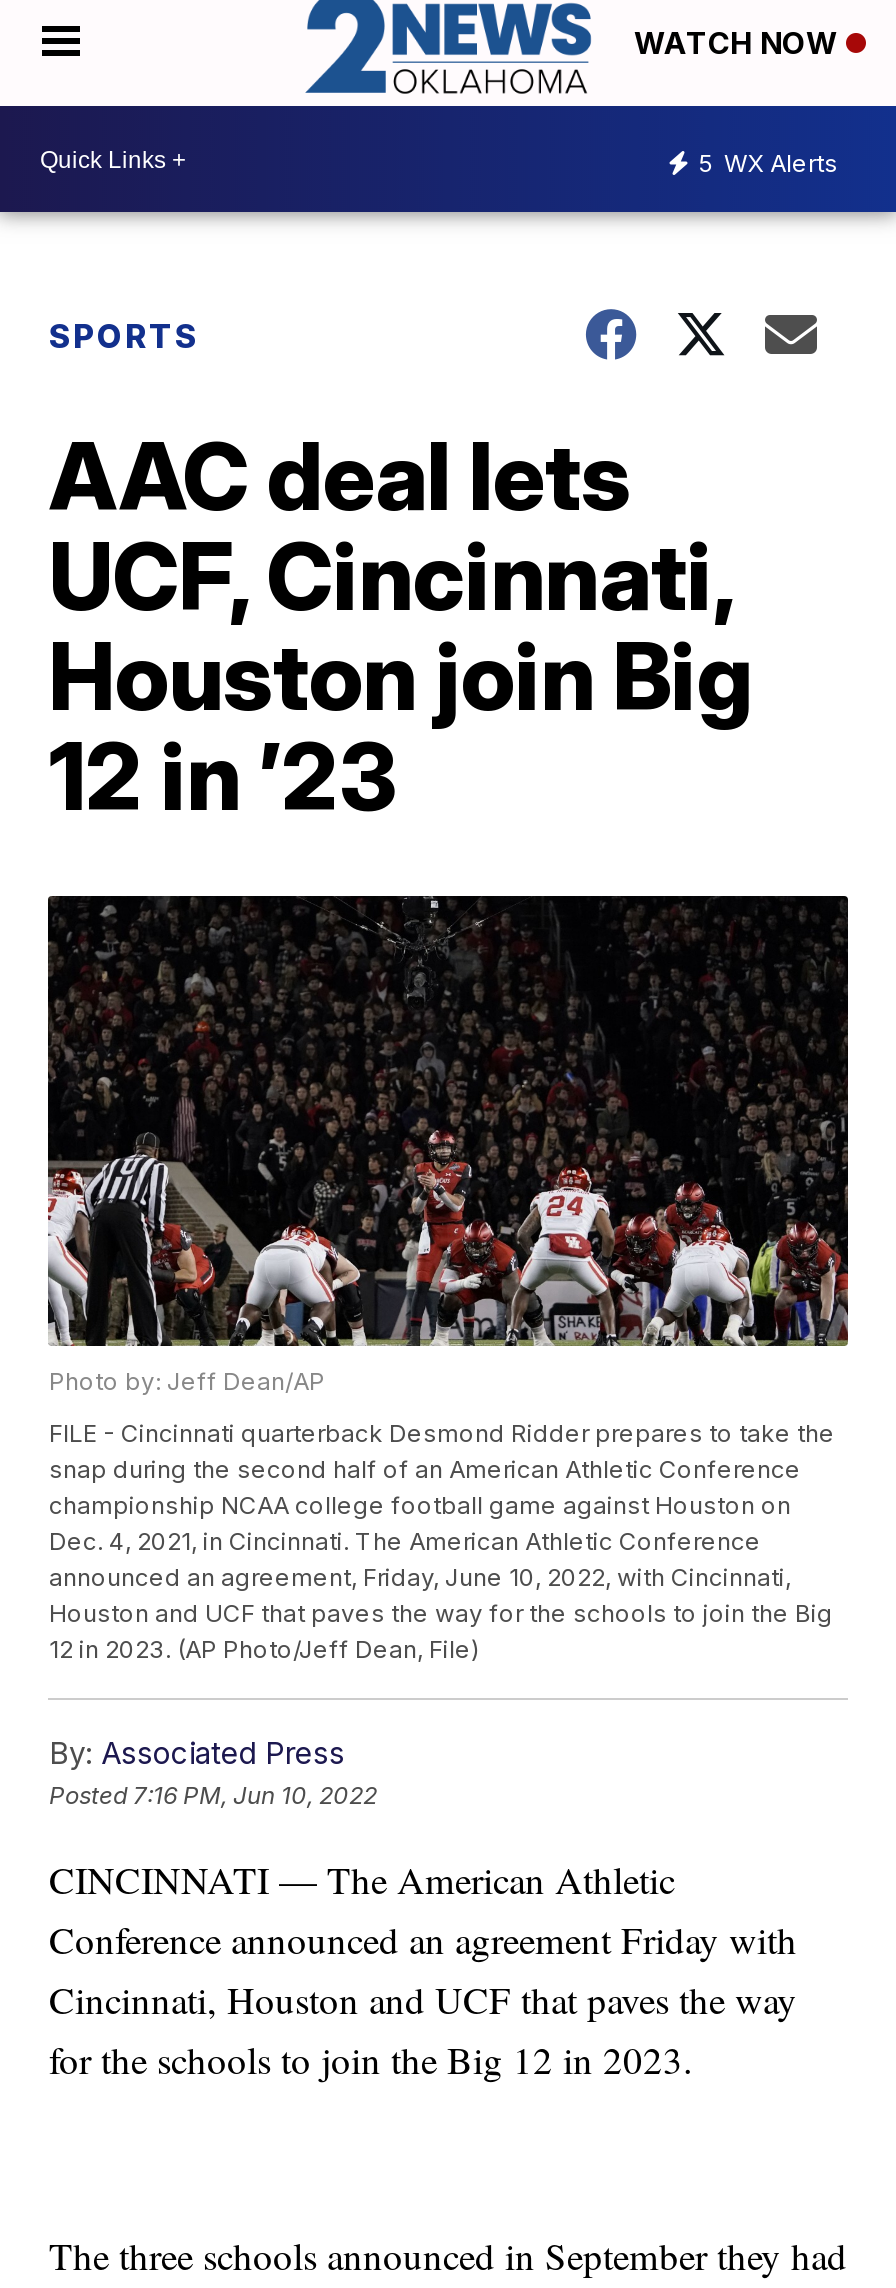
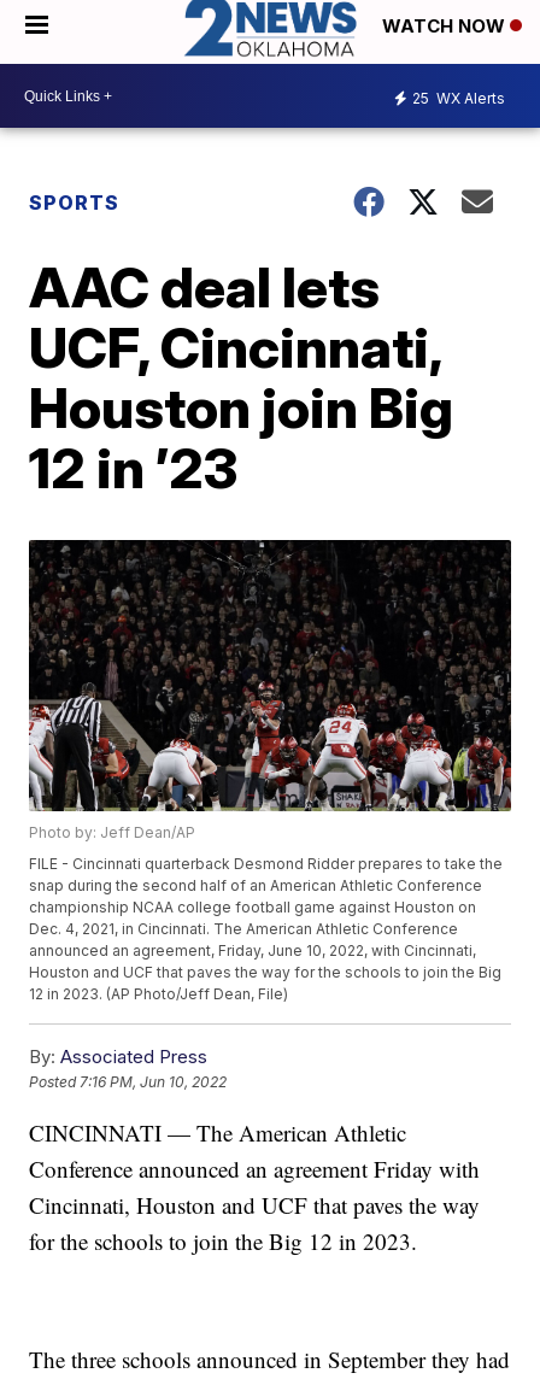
- 5 WX Alerts
+ 25 WX Alerts
